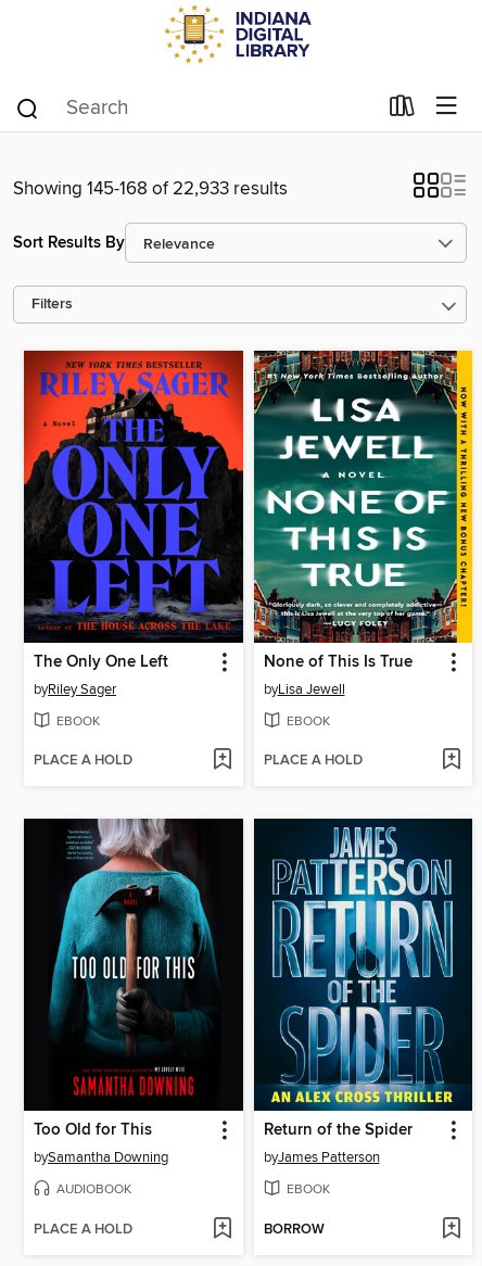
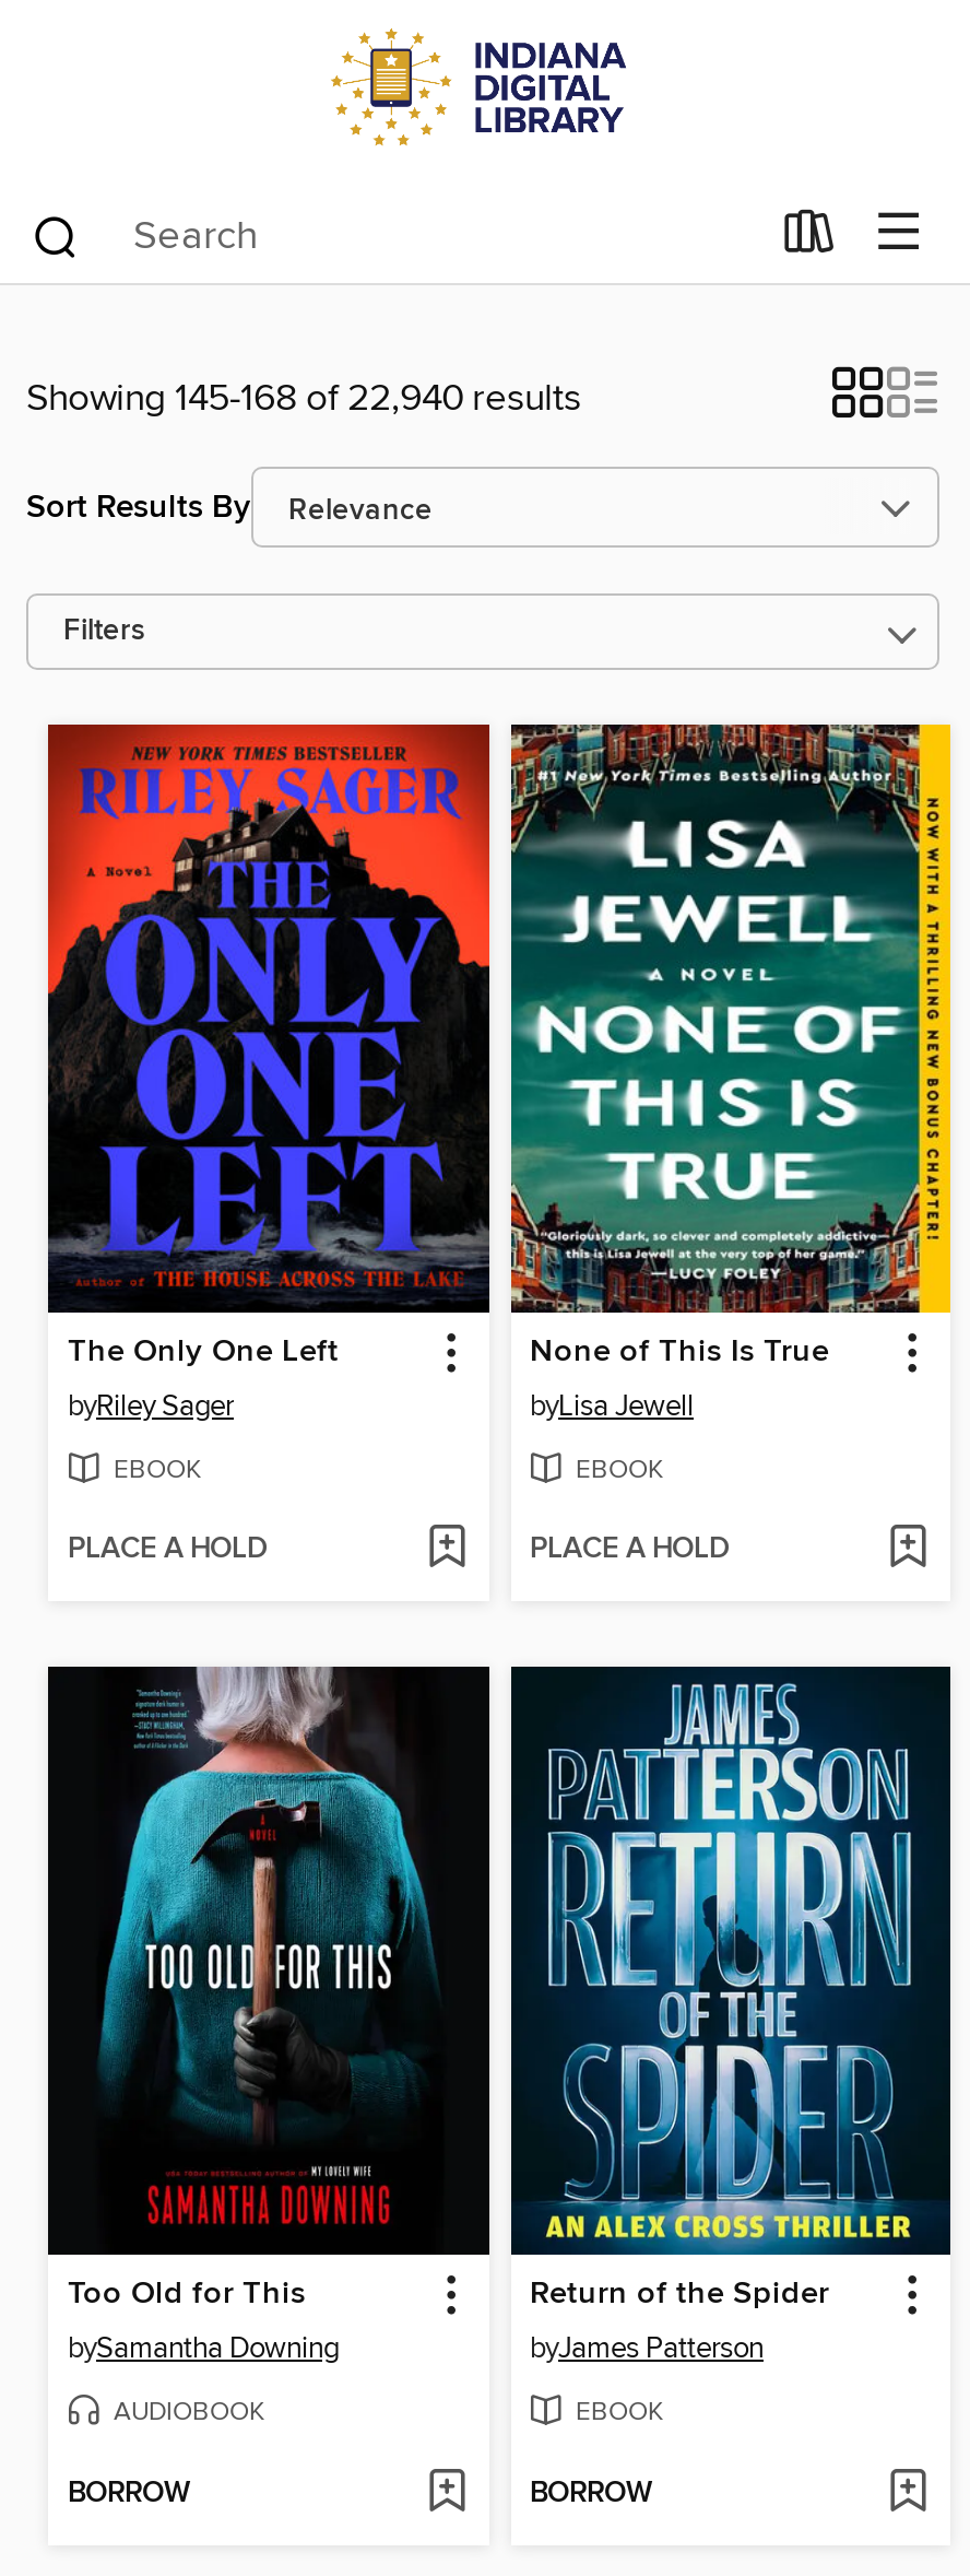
- Showing 145-168 of 22,933 results
+ Showing 145-168 of 22,940 results

- PLACE A HOLD
+ BORROW
